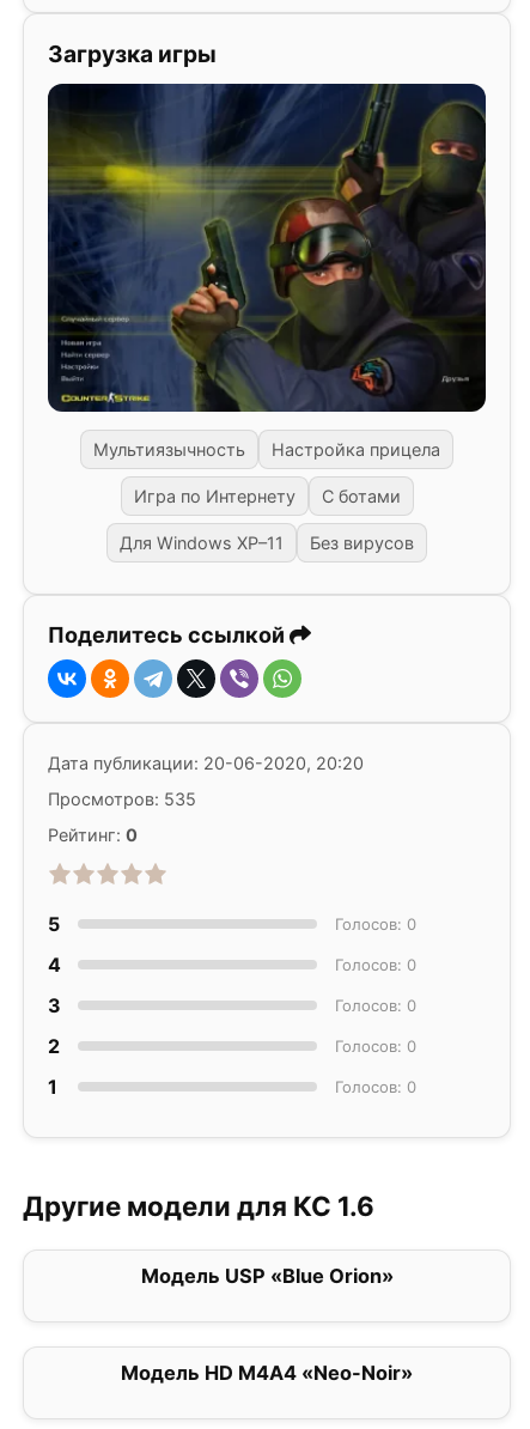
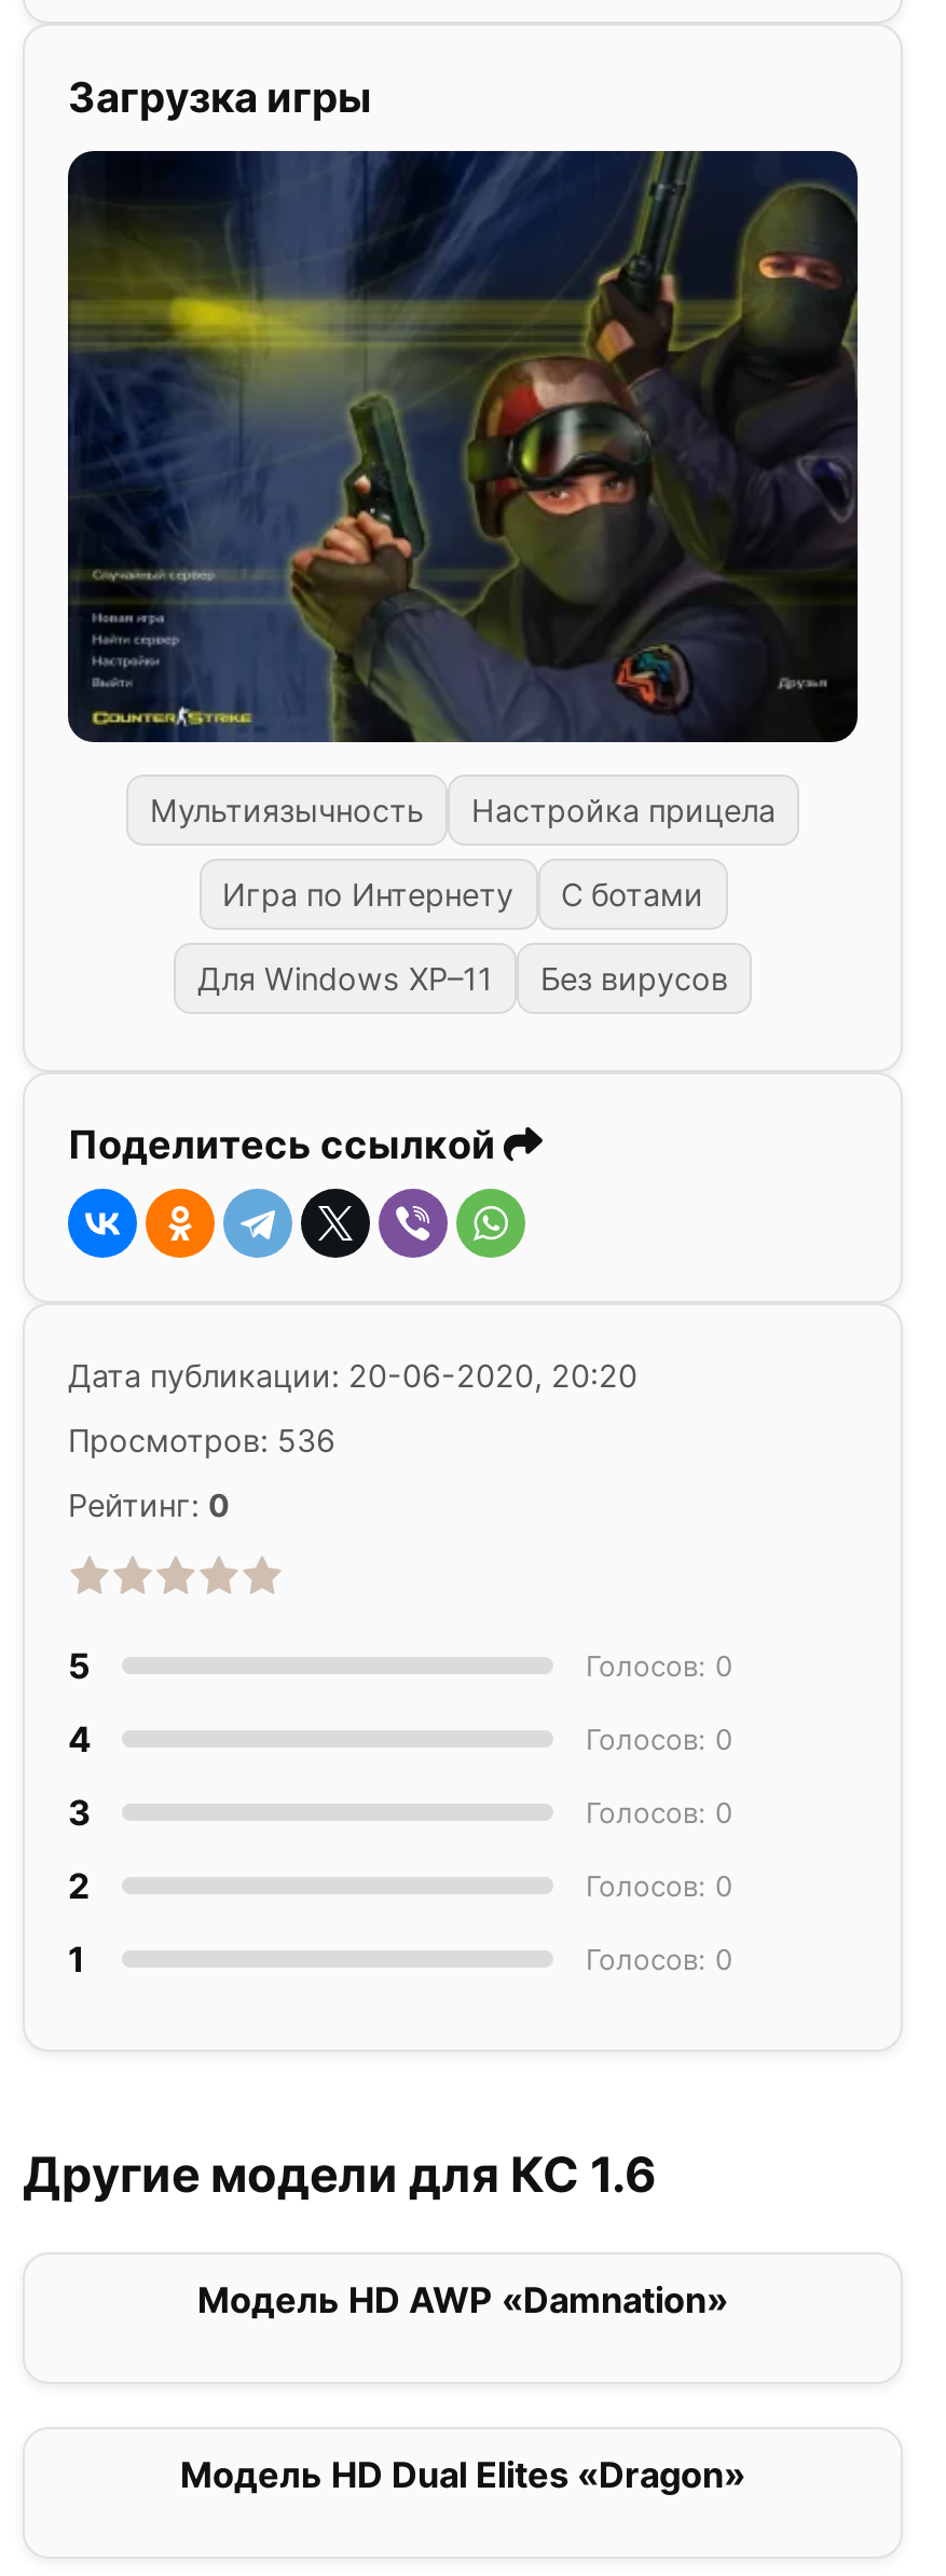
- Просмотров: 535
+ Просмотров: 536

- Модель USP «Blue Orion»
+ Модель HD AWP «Damnation»

- Модель HD M4A4 «Neo-Noir»
+ Модель HD Dual Elites «Dragon»
